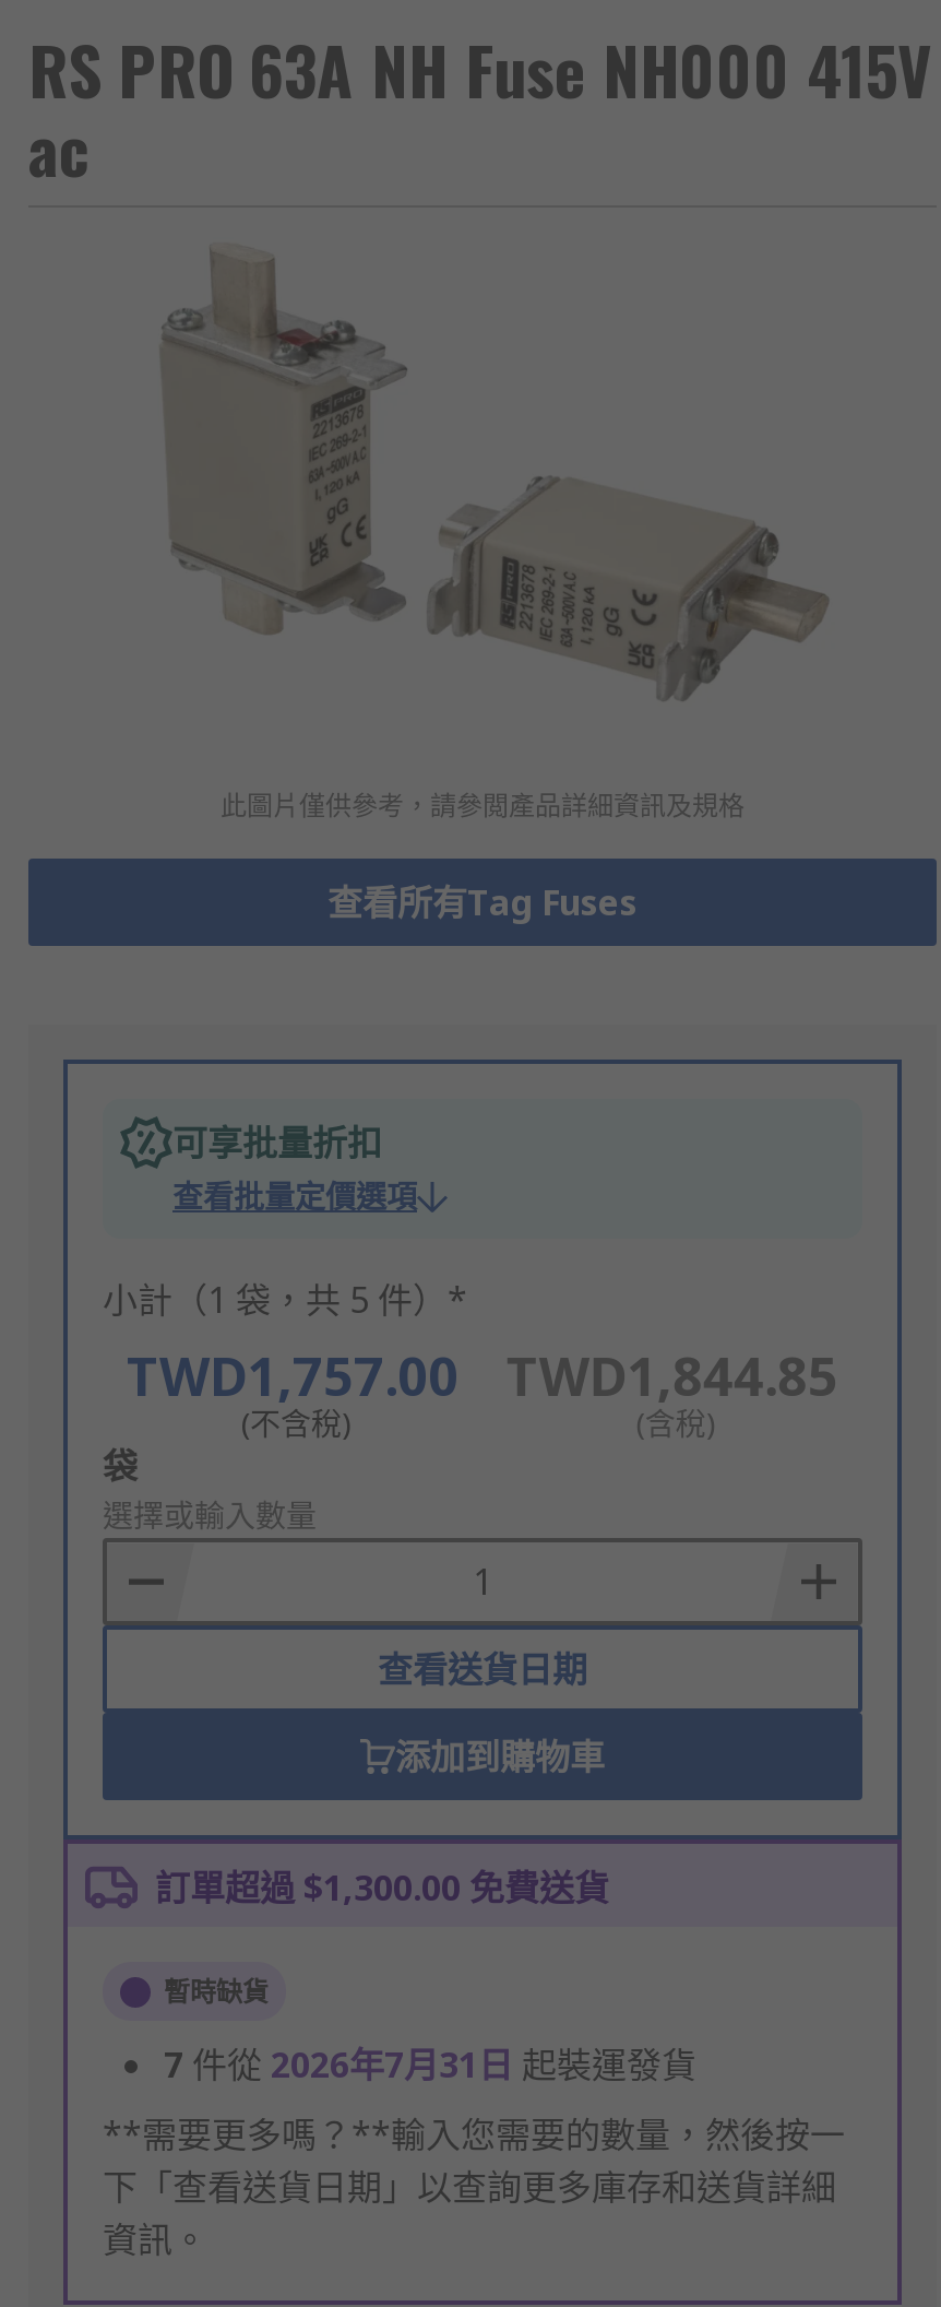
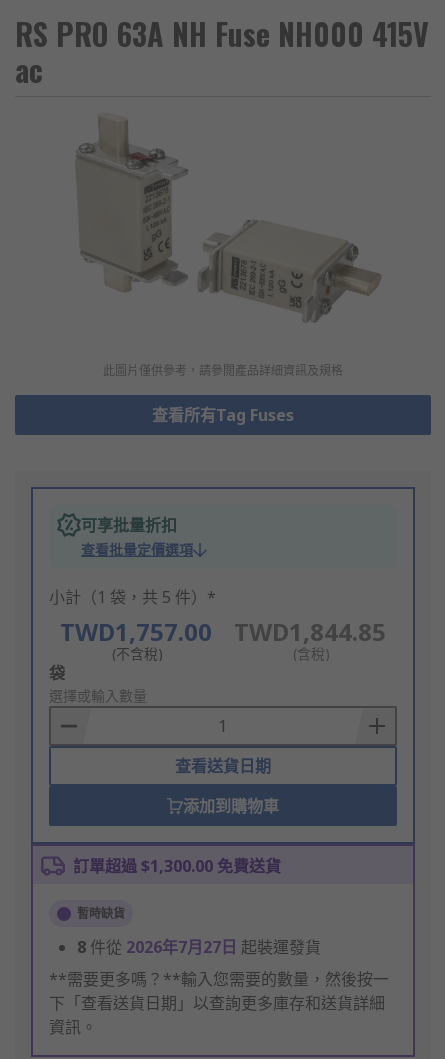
- 7件從2026年7月31日起裝運發貨
+ 8件從2026年7月27日起裝運發貨
